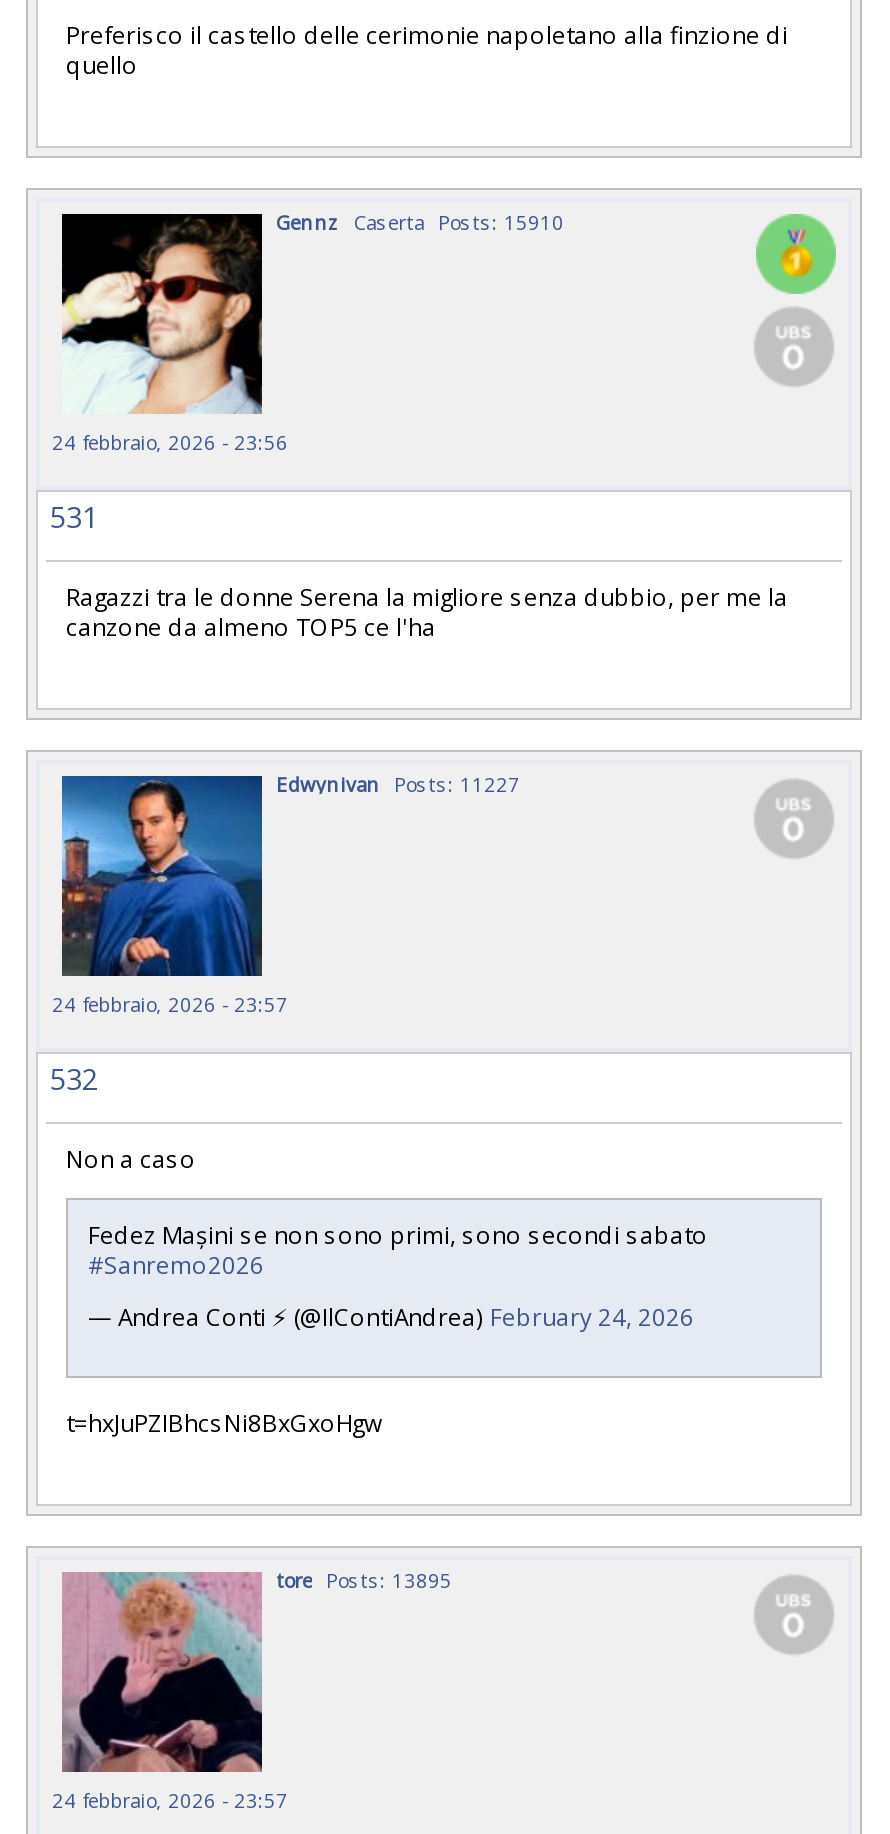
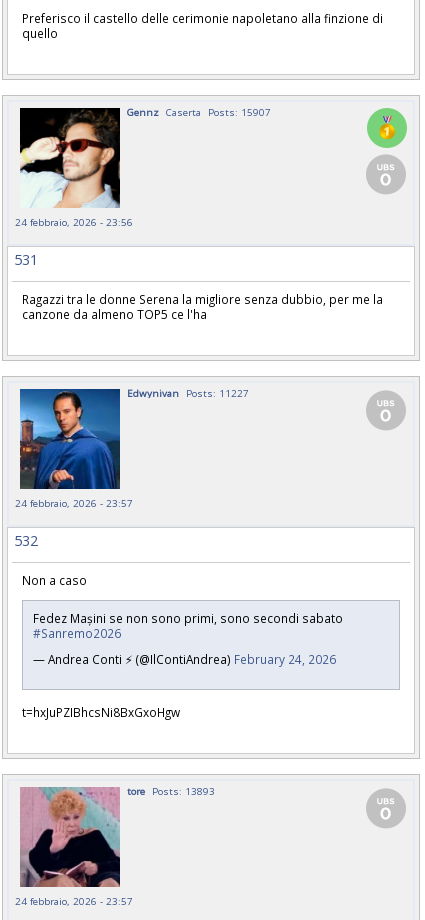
- Gennz Caserta Posts: 15910
+ Gennz Caserta Posts: 15907

- tore Posts: 13895
+ tore Posts: 13893
